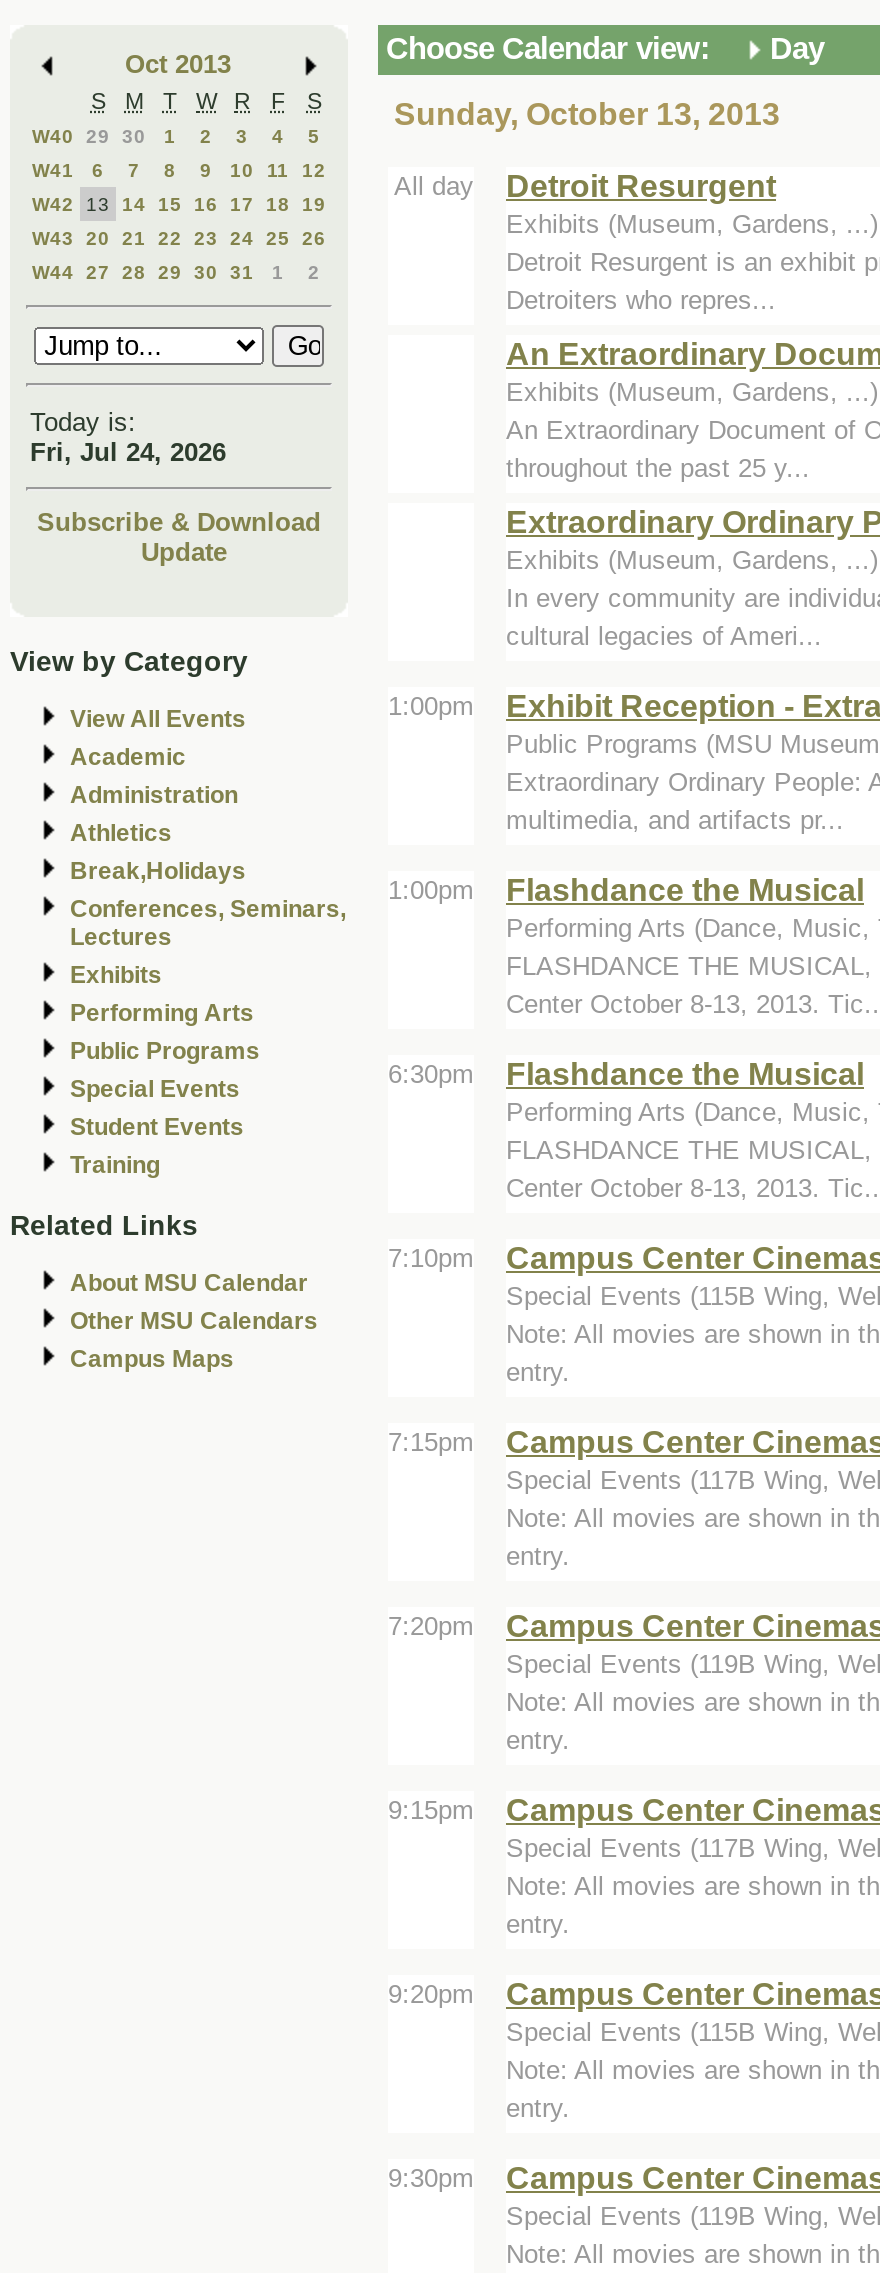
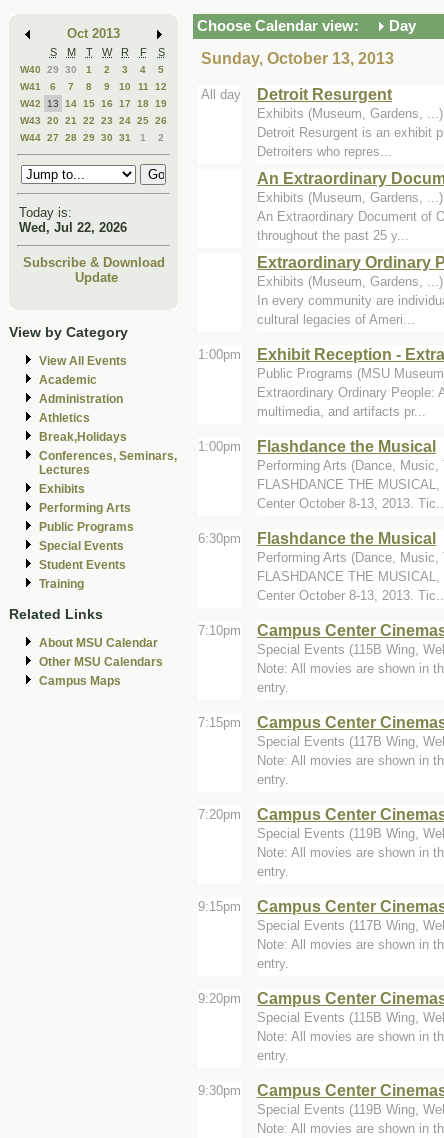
- Fri, Jul 24, 2026
+ Wed, Jul 22, 2026
